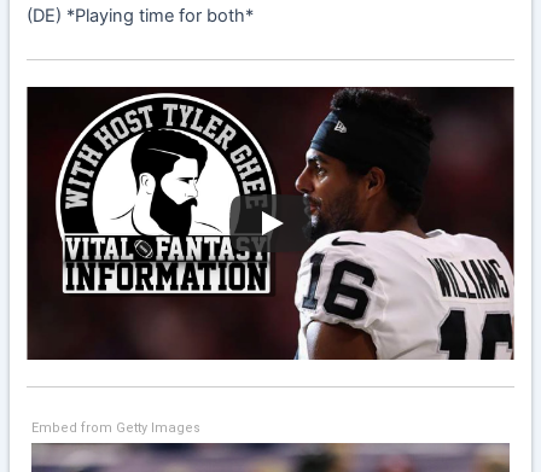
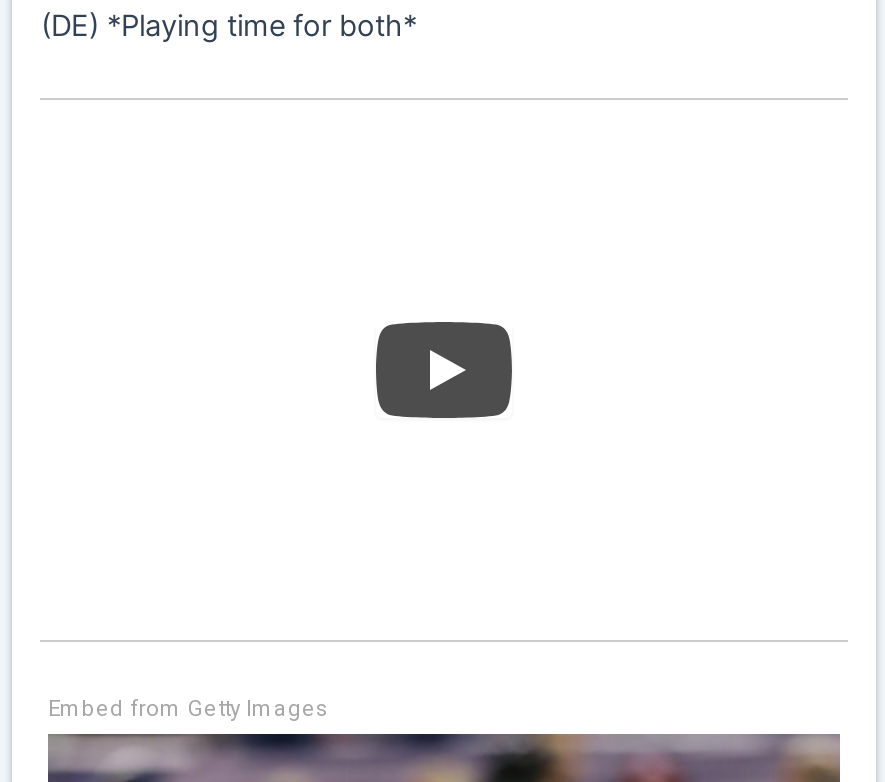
- [image]
